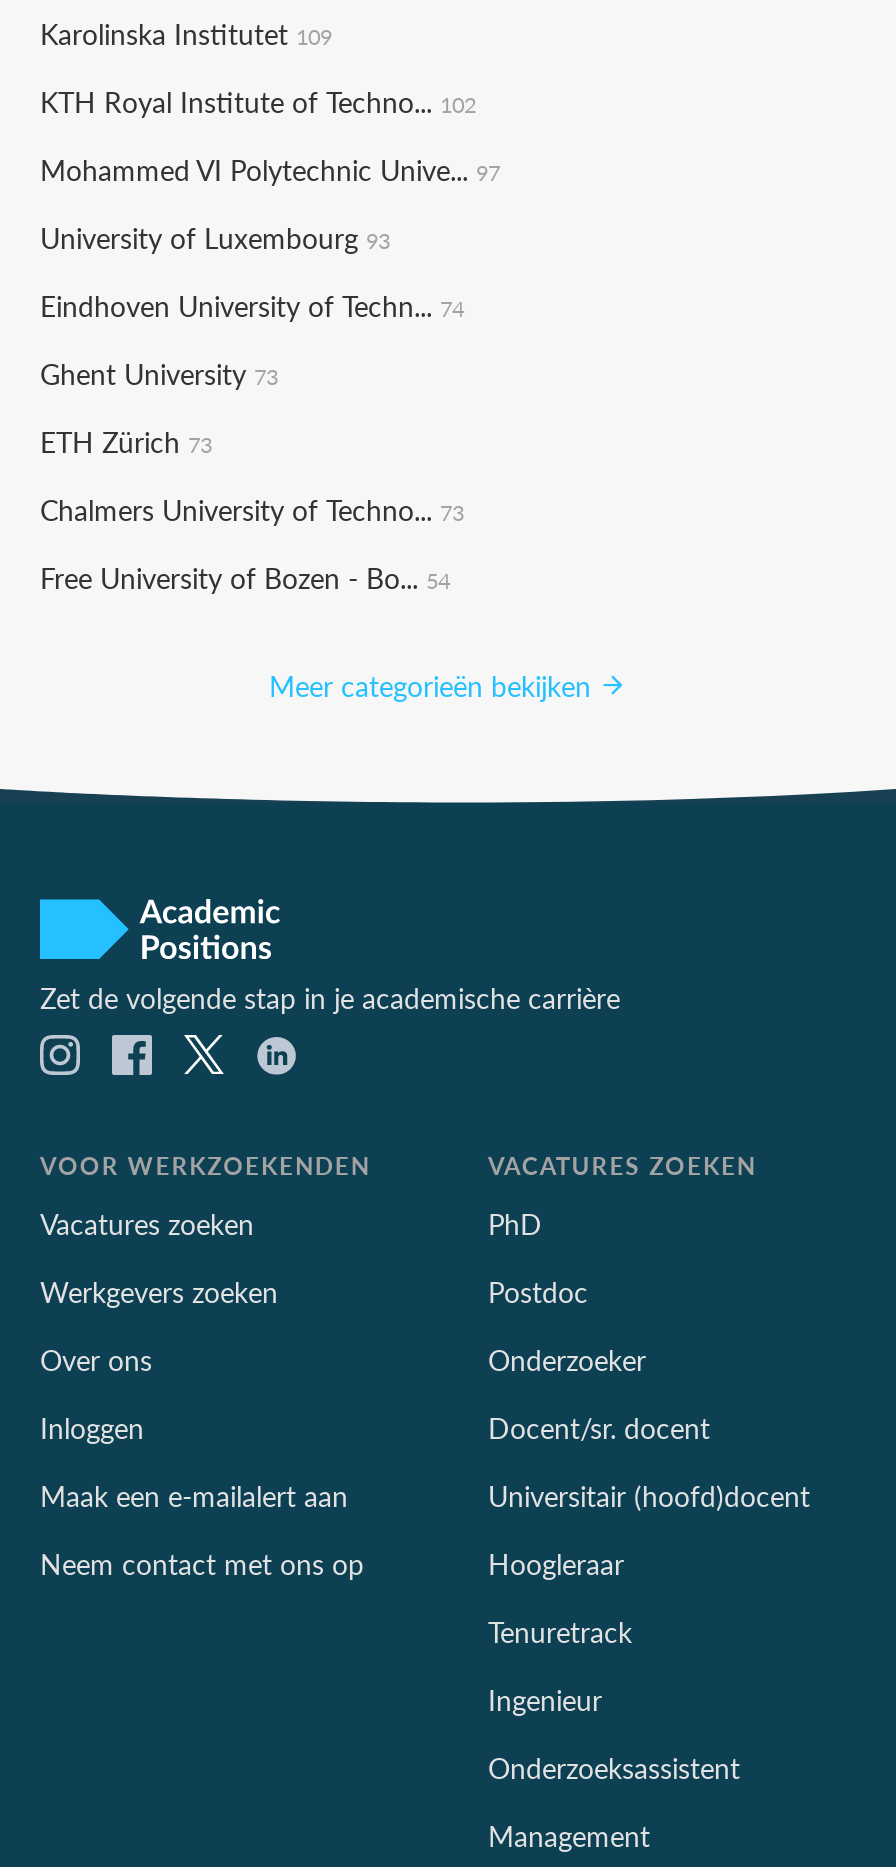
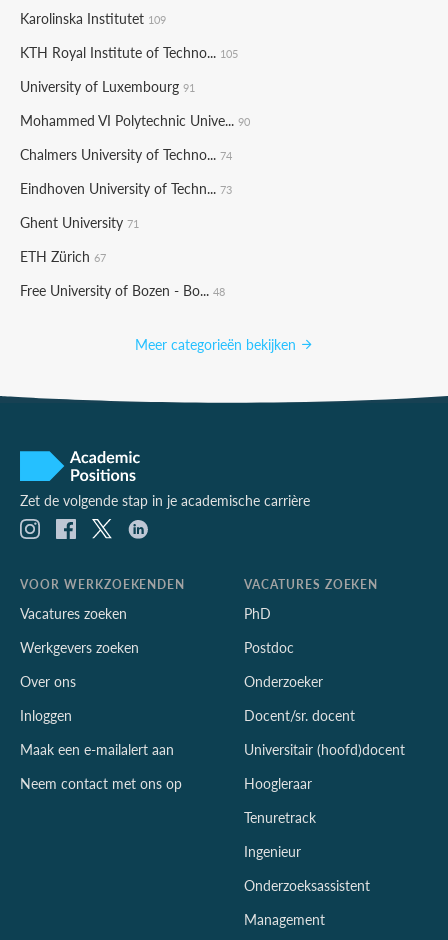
- KTH Royal Institute of Techno... 102
+ KTH Royal Institute of Techno... 105

- Mohammed VI Polytechnic Unive... 97
+ University of Luxembourg 91

- University of Luxembourg 93
+ Mohammed VI Polytechnic Unive... 90

- Eindhoven University of Techn... 74
+ Chalmers University of Techno... 74

- Ghent University 73
+ Eindhoven University of Techn... 73

- ETH Zürich 73
+ Ghent University 71

- Chalmers University of Techno... 73
+ ETH Zürich 67

- Free University of Bozen - Bo... 54
+ Free University of Bozen - Bo... 48
